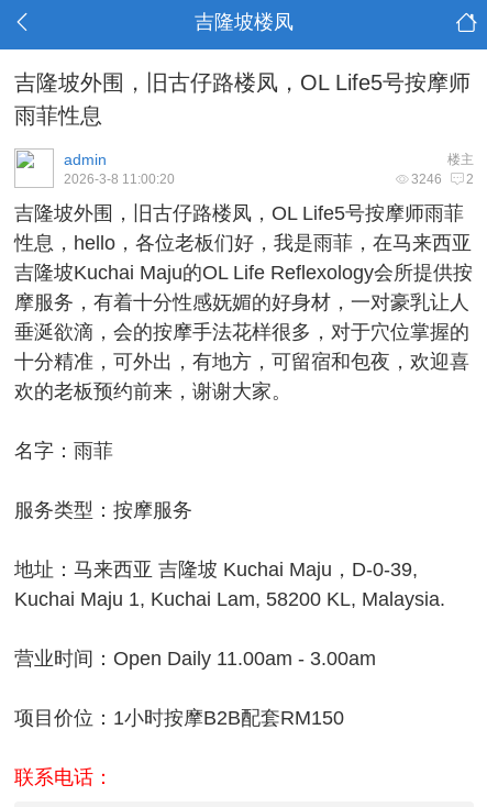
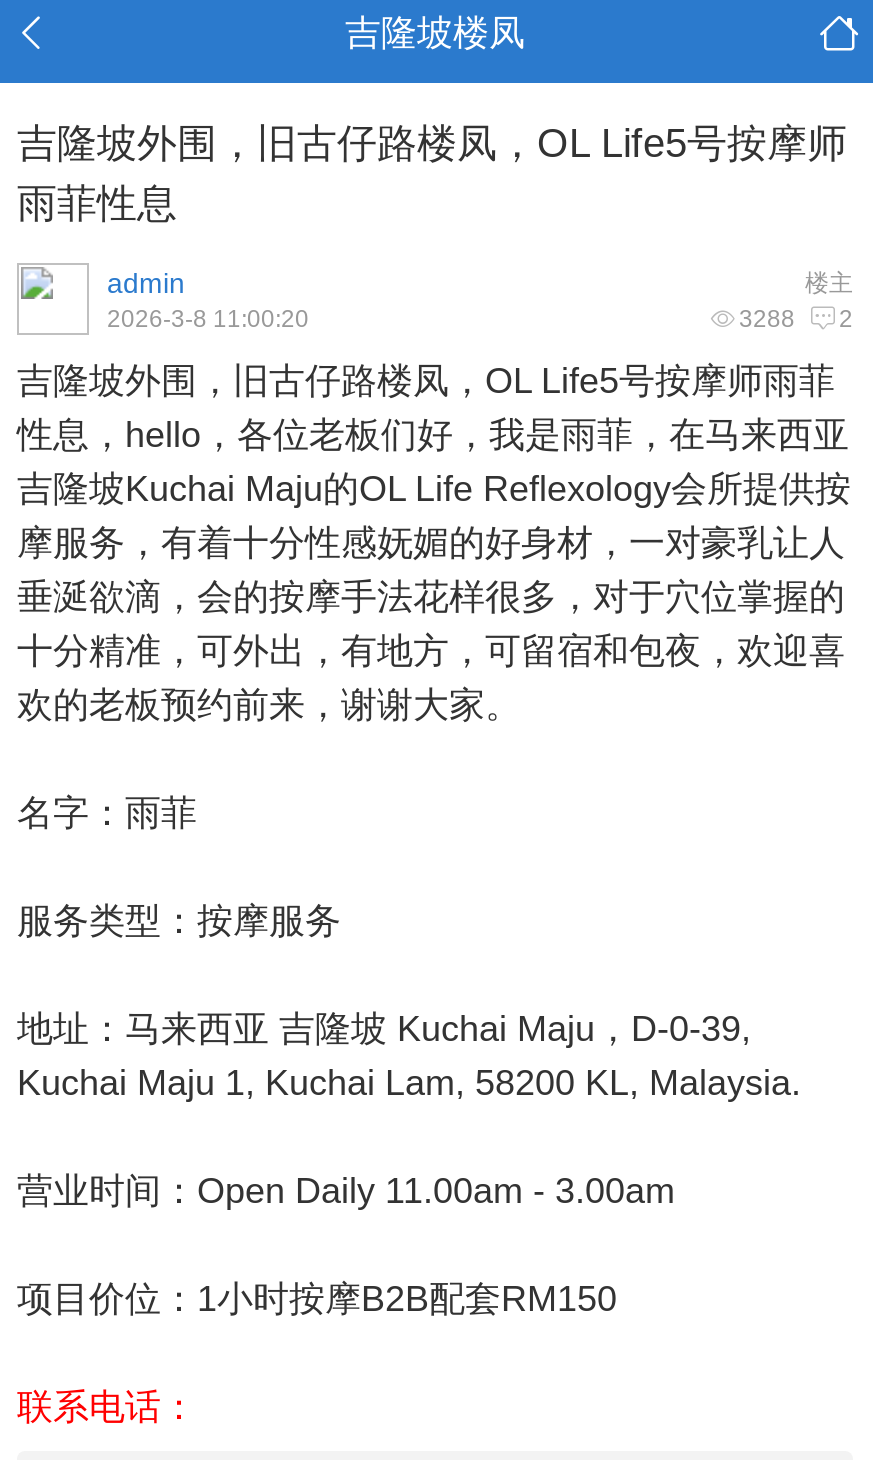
- 3246 2
+ 3288 2
